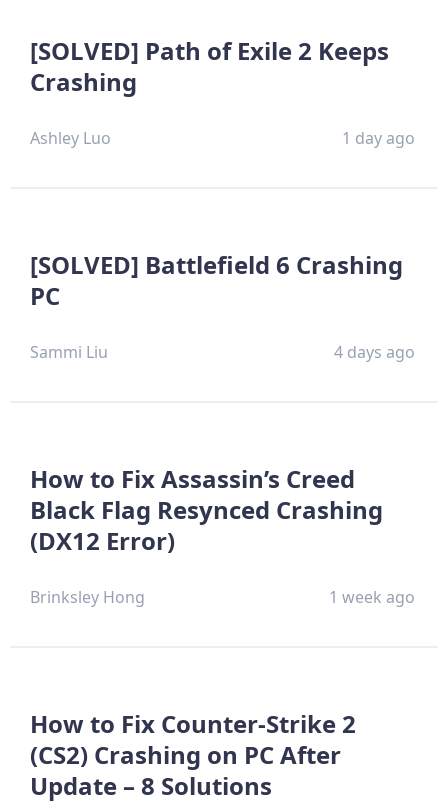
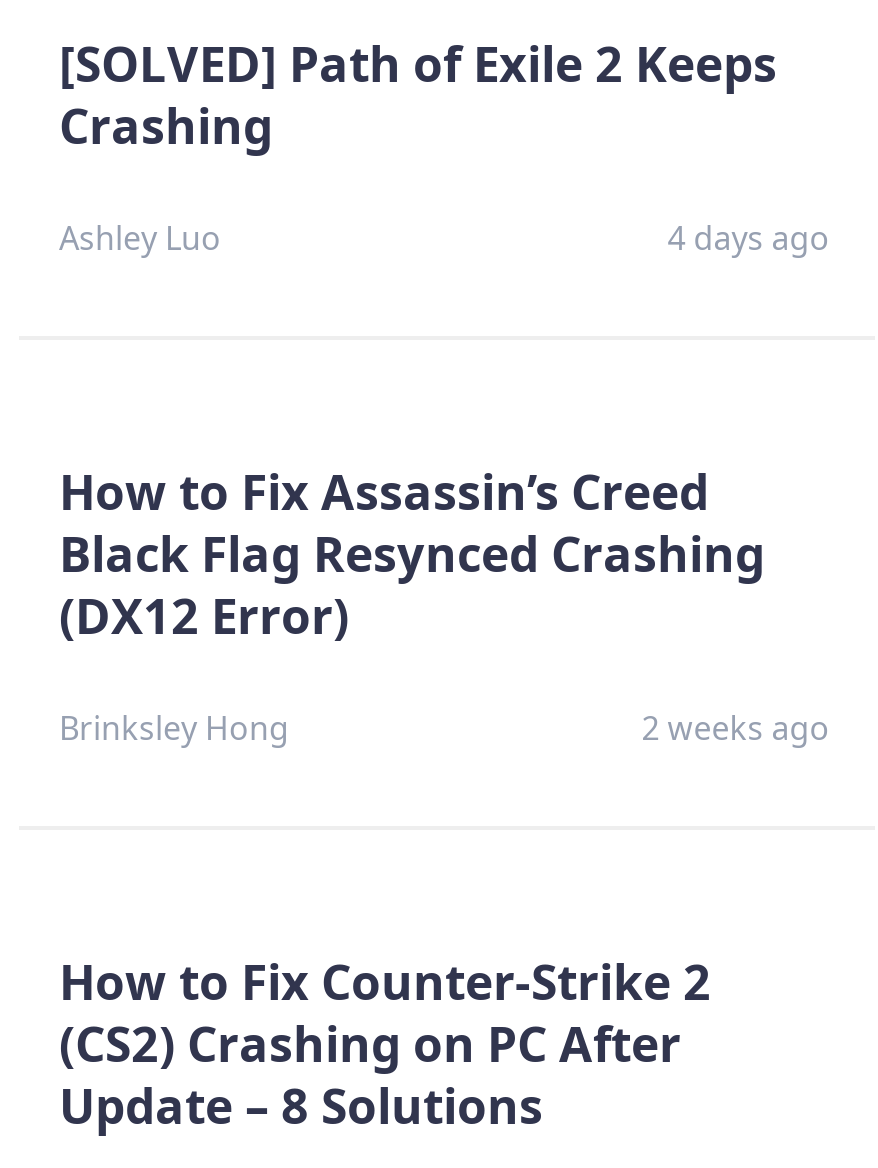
- 1 day ago

- [SOLVED] Battlefield 6 Crashing
- PC
- Sammi Liu

- 1 week ago
+ 2 weeks ago
